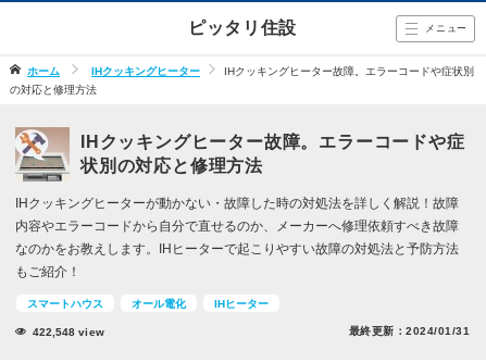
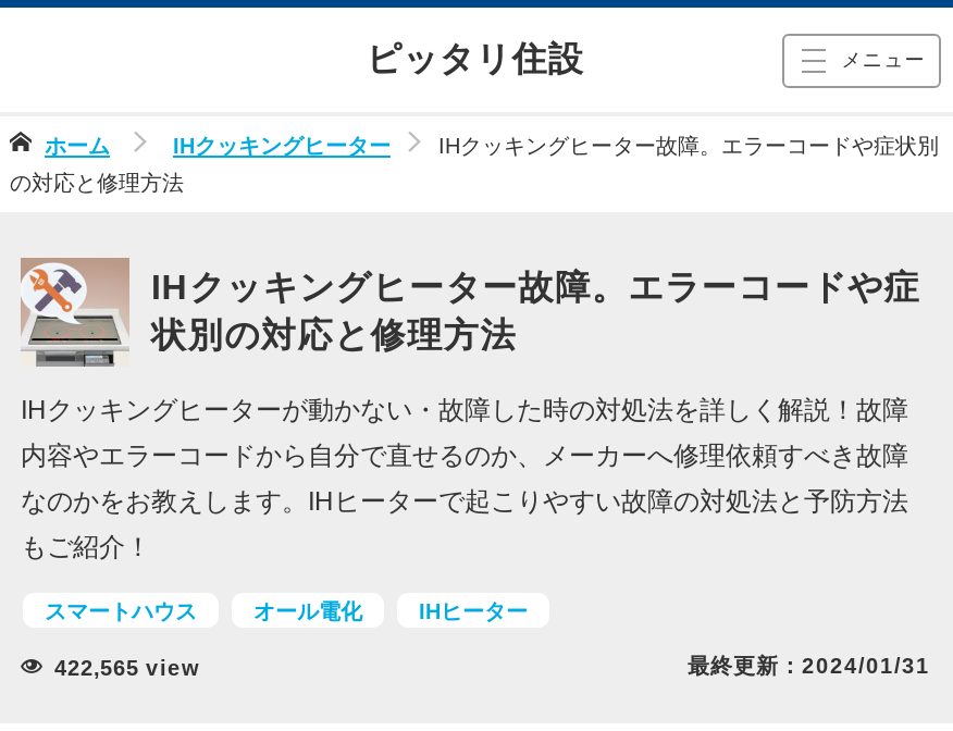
- 422,548 view
+ 422,565 view
